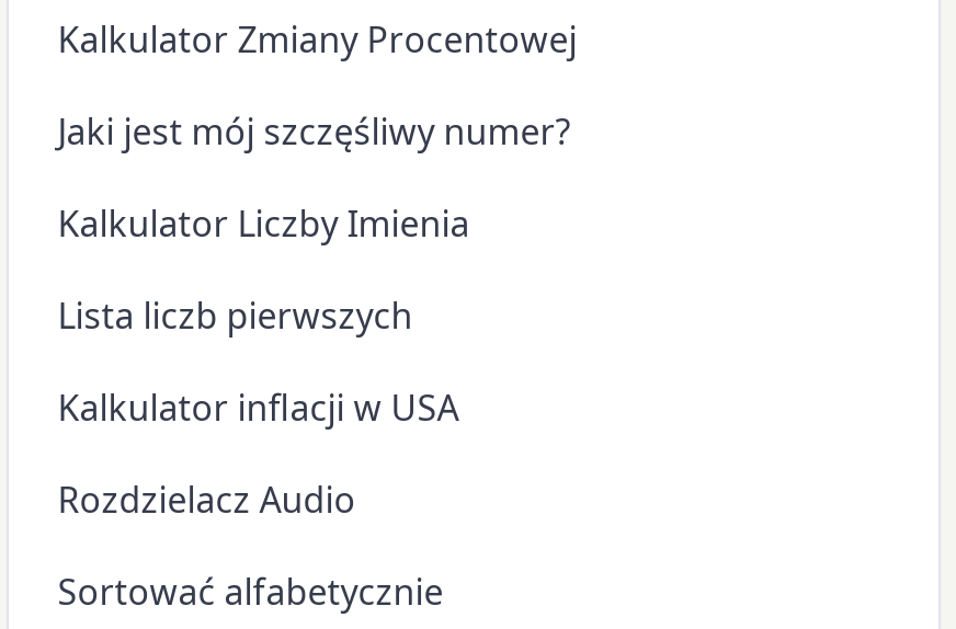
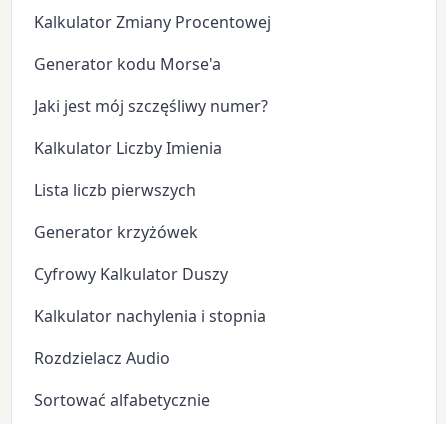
+ Generator kodu Morse'a

- Kalkulator inflacji w USA
+ Generator krzyżówek
+ Cyfrowy Kalkulator Duszy
+ Kalkulator nachylenia i stopnia
